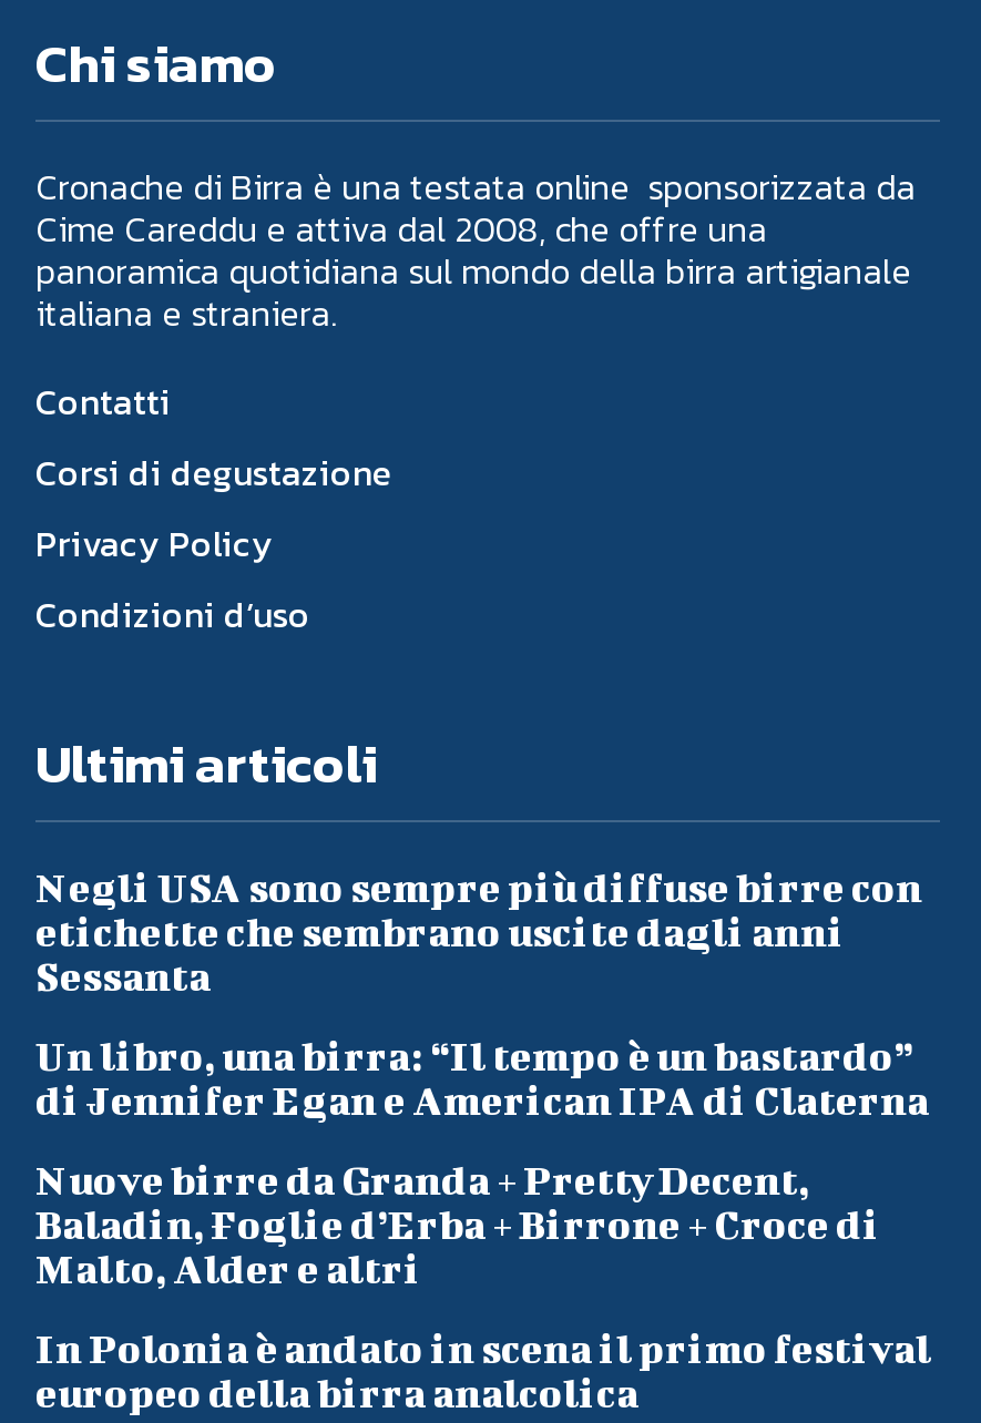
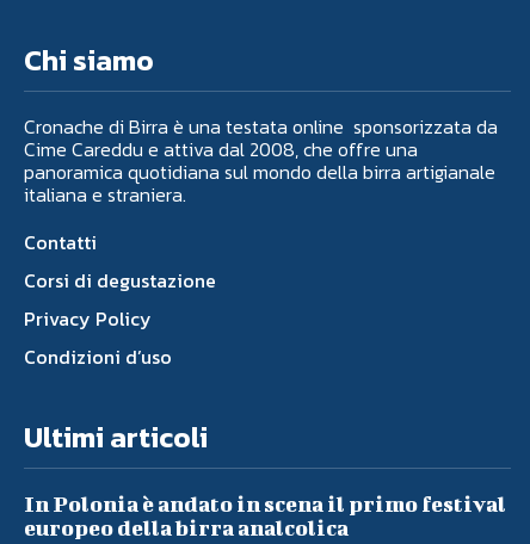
- Negli USA sono sempre più diffuse birre con
- etichette che sembrano uscite dagli anni
- Sessanta
- Un libro, una birra: “Il tempo è un bastardo”
- di Jennifer Egan e American IPA di Claterna
- Nuove birre da Granda + Pretty Decent,
- Baladin, Foglie d’Erba + Birrone + Croce di
- Malto, Alder e altri
